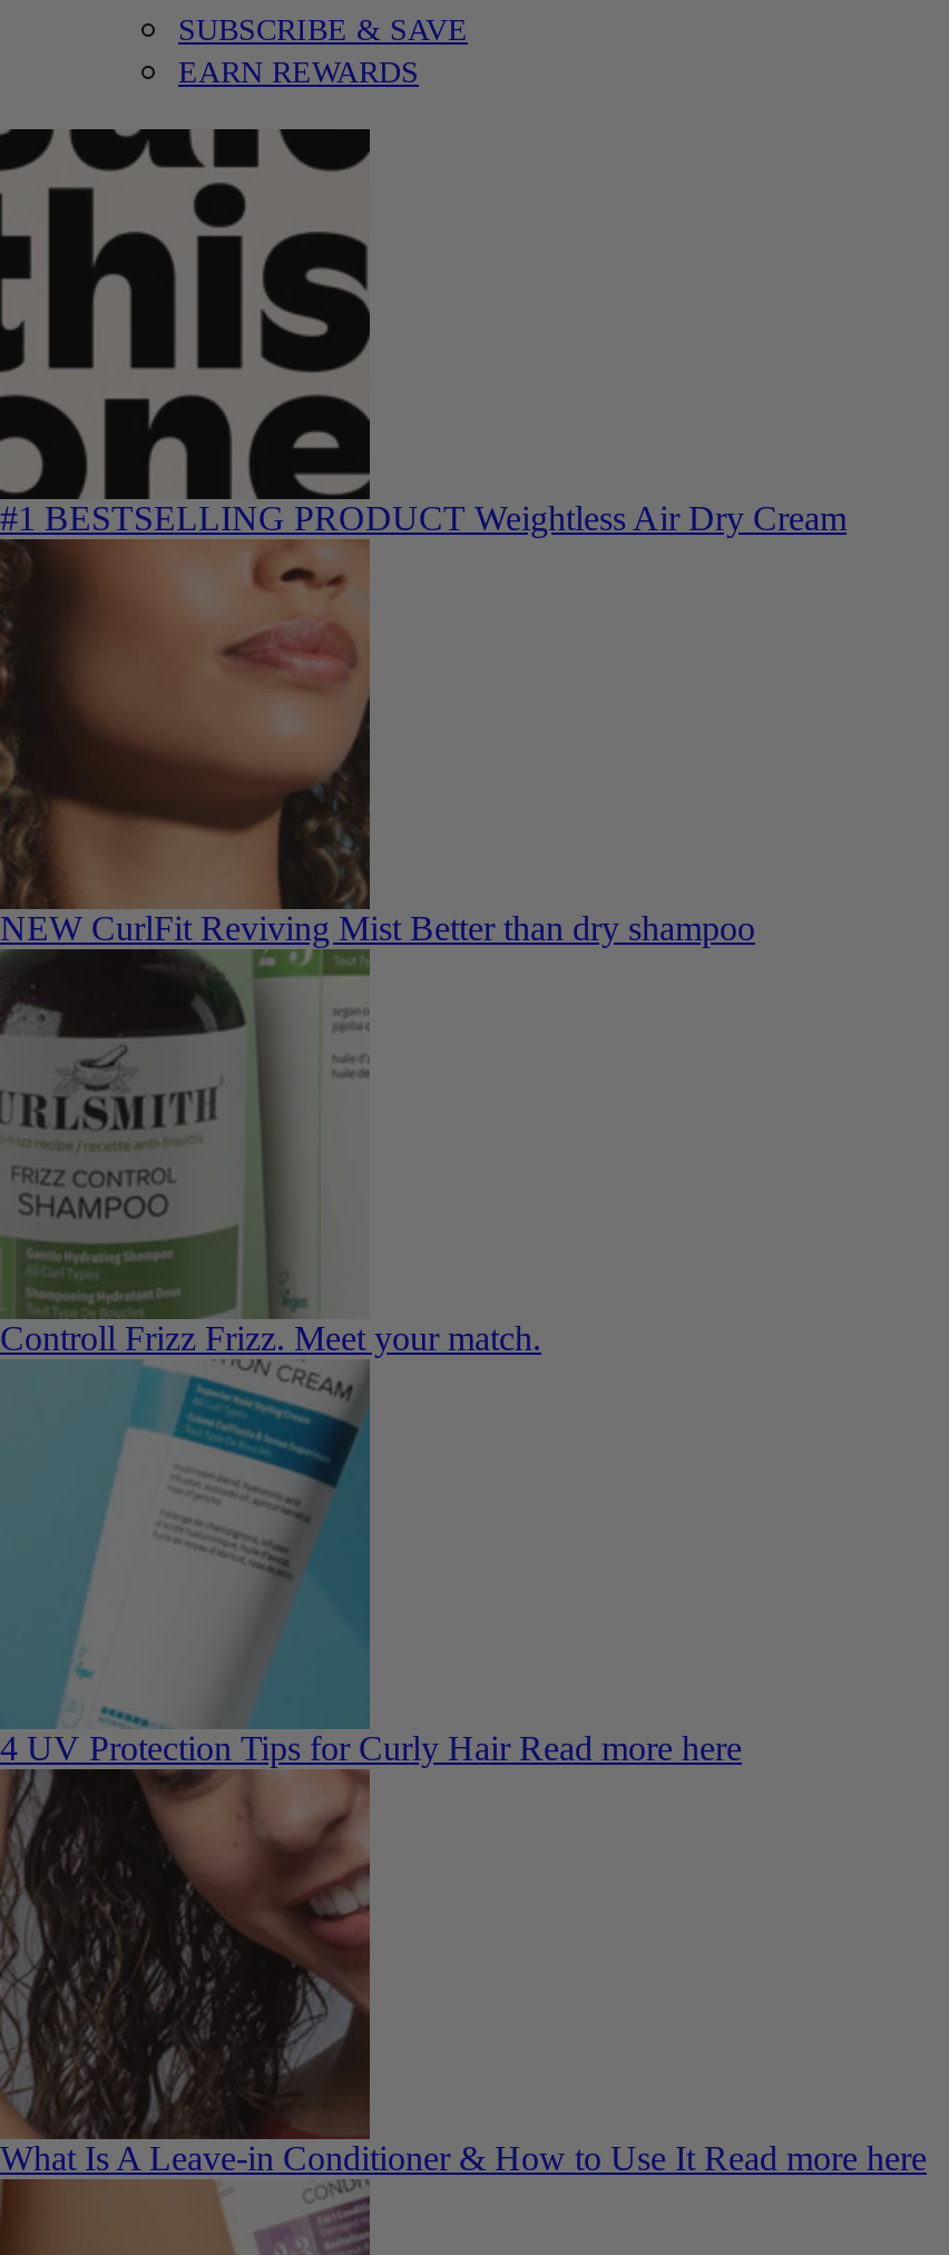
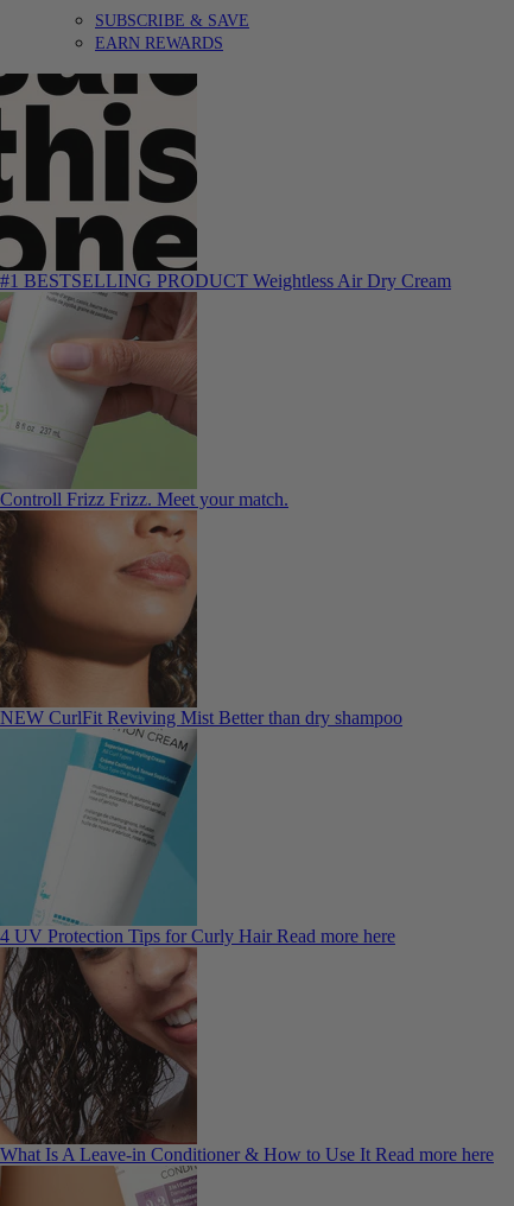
moved down: [image] | NEW CurlFit Reviving Mist Better than dry shampoo

- [image]
+ [image]

moved up: Controll Frizz Frizz. Meet your match.
